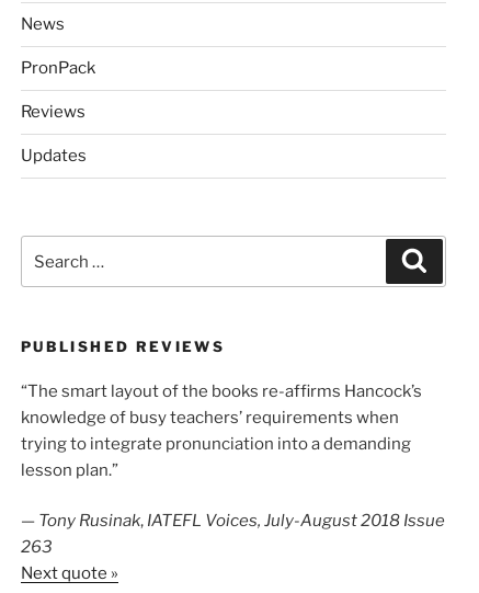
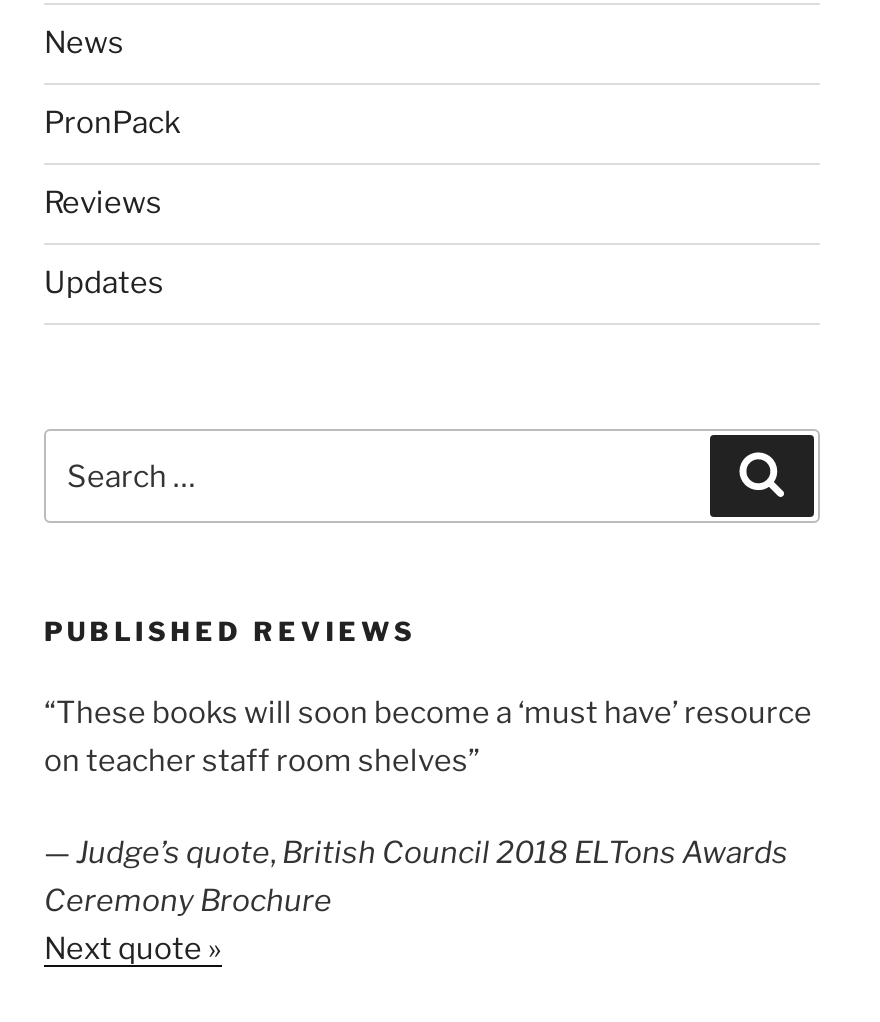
- “The smart layout of the books re-affirms Hancock’s
- knowledge of busy teachers’ requirements when
- trying to integrate pronunciation into a demanding
- lesson plan.”
+ “These books will soon become a ‘must have’ resource
+ on teacher staff room shelves”

- — Tony Rusinak, IATEFL Voices, July-August 2018 Issue
- 263
+ — Judge’s quote, British Council 2018 ELTons Awards
+ Ceremony Brochure
